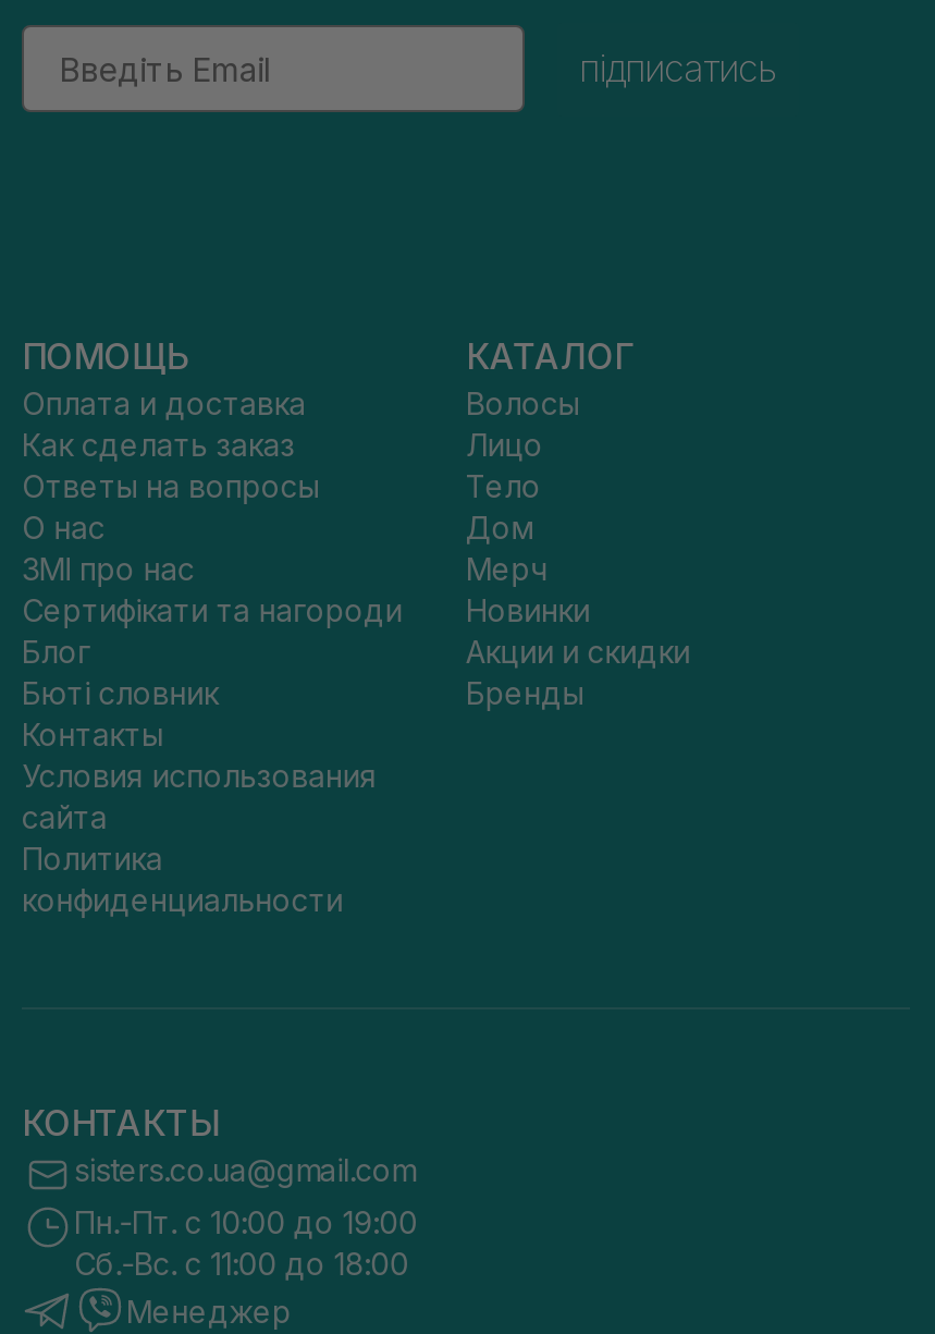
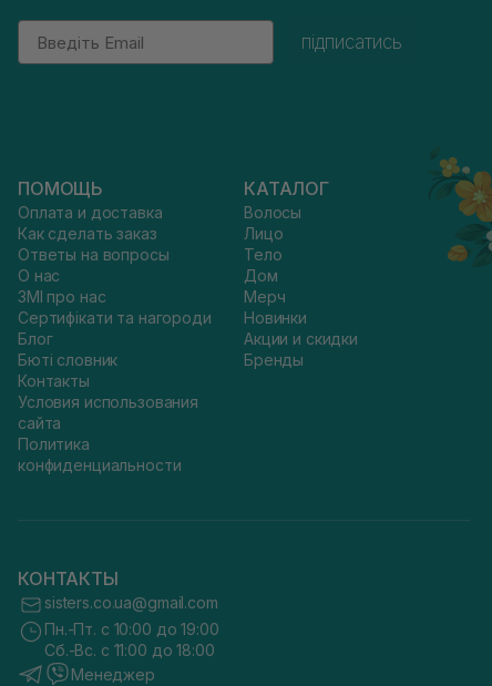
+ [image]
